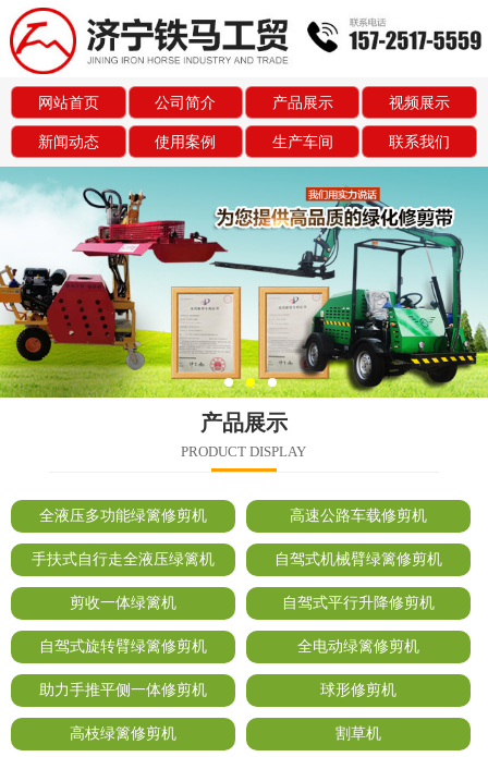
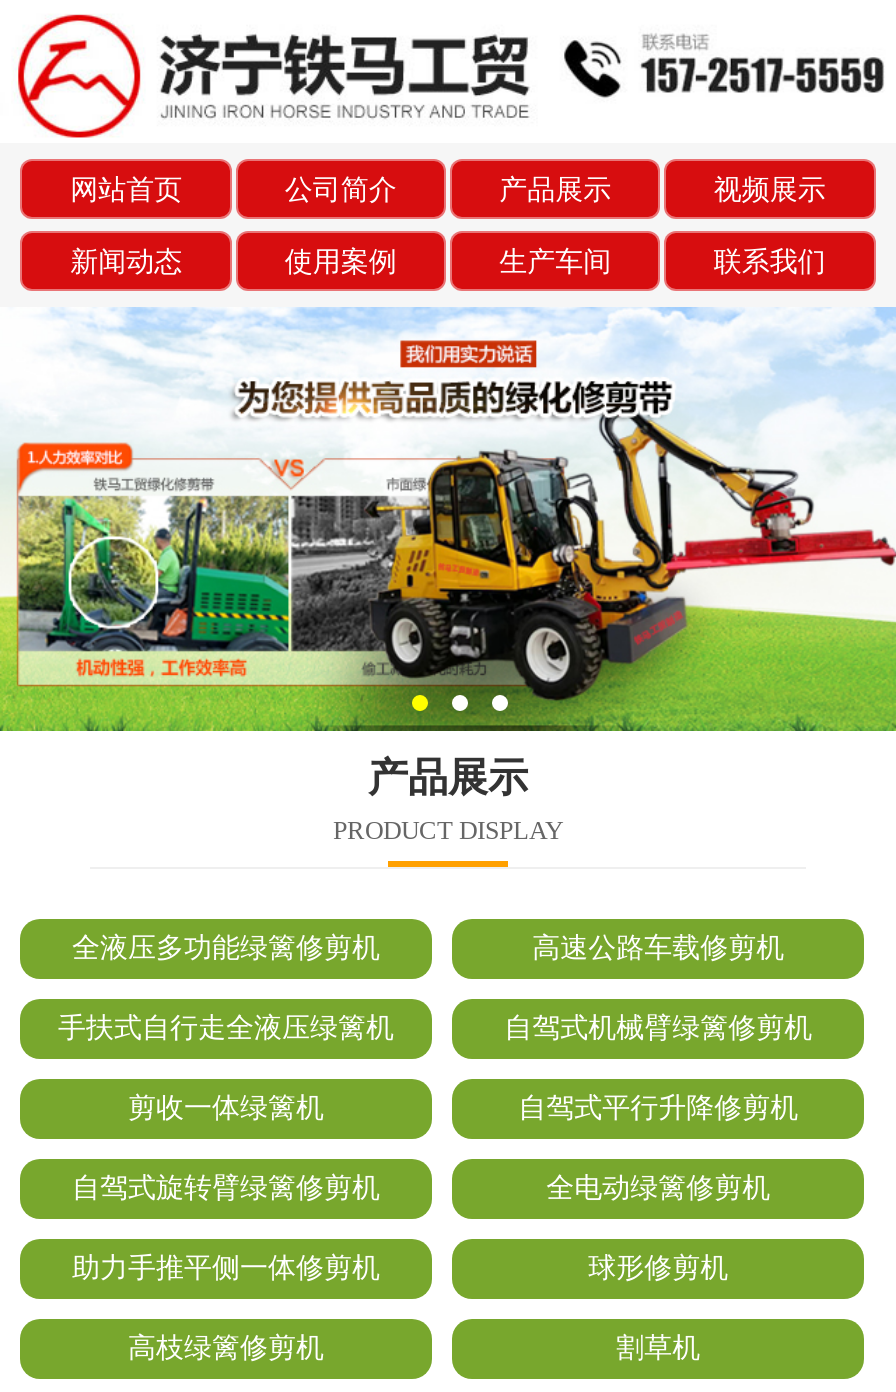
- [image]
+ [image]
